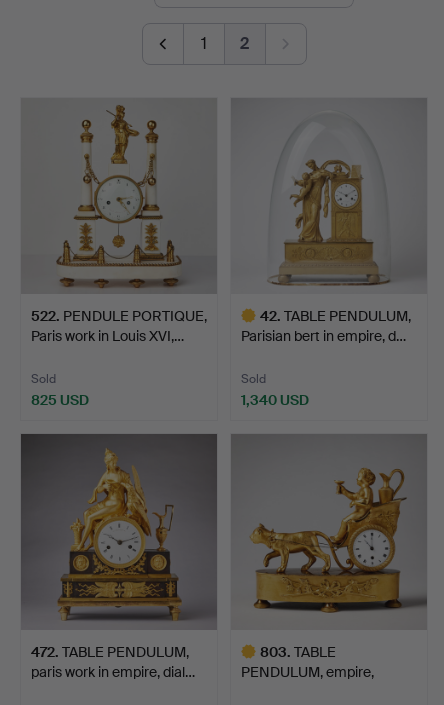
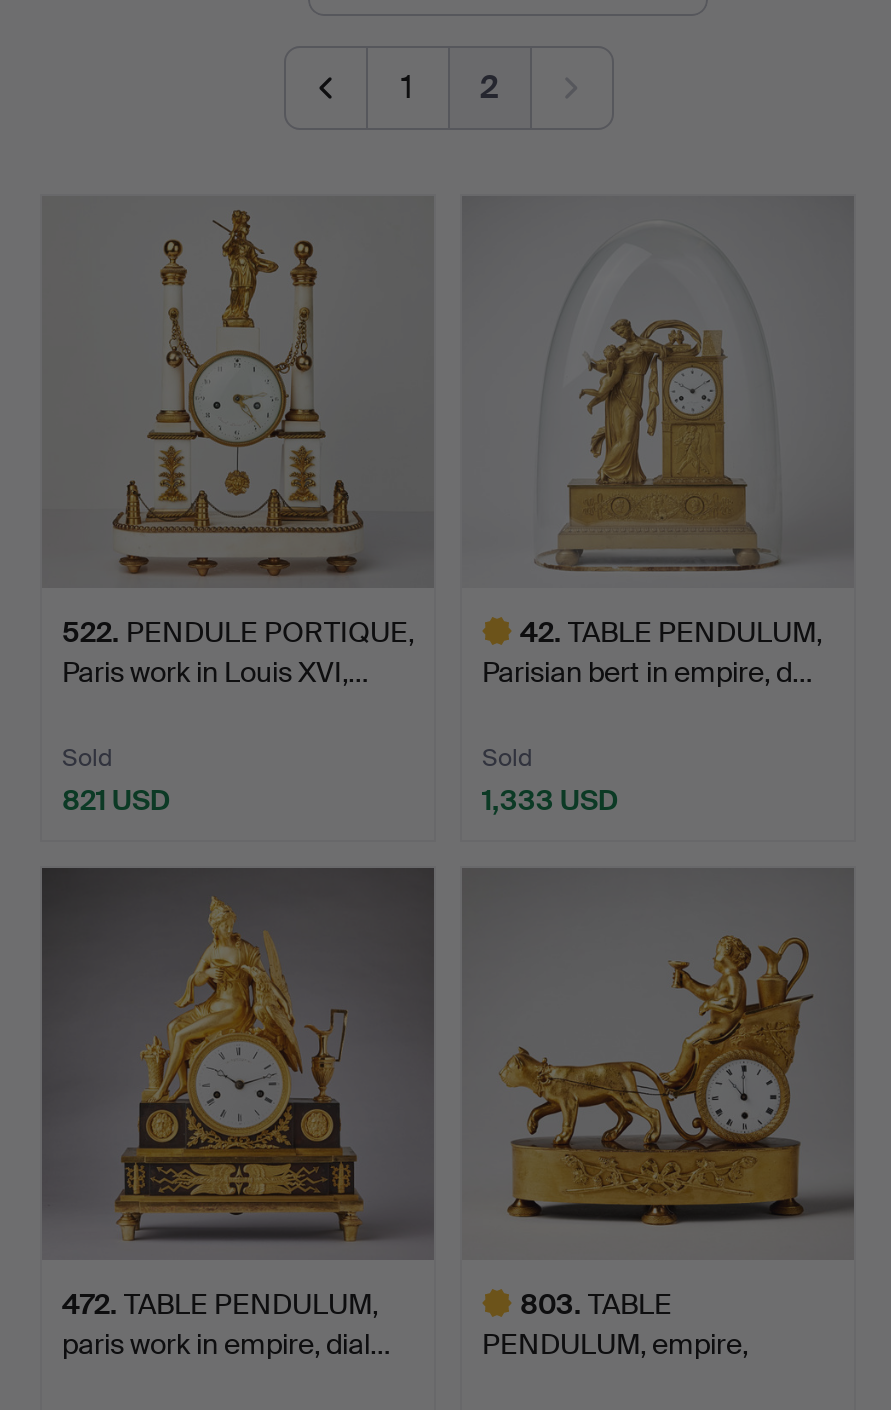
- 825 USD
+ 821 USD

- 1,340 USD
+ 1,333 USD
